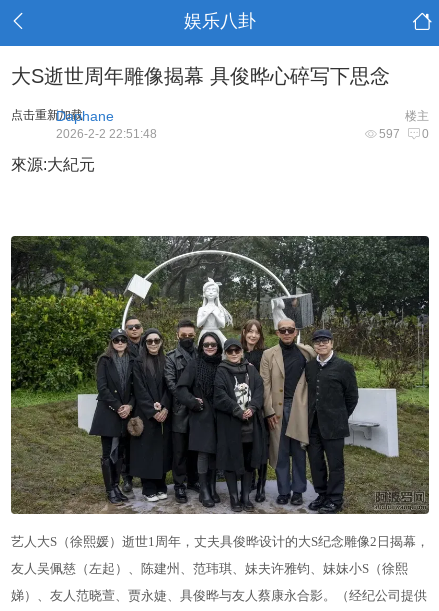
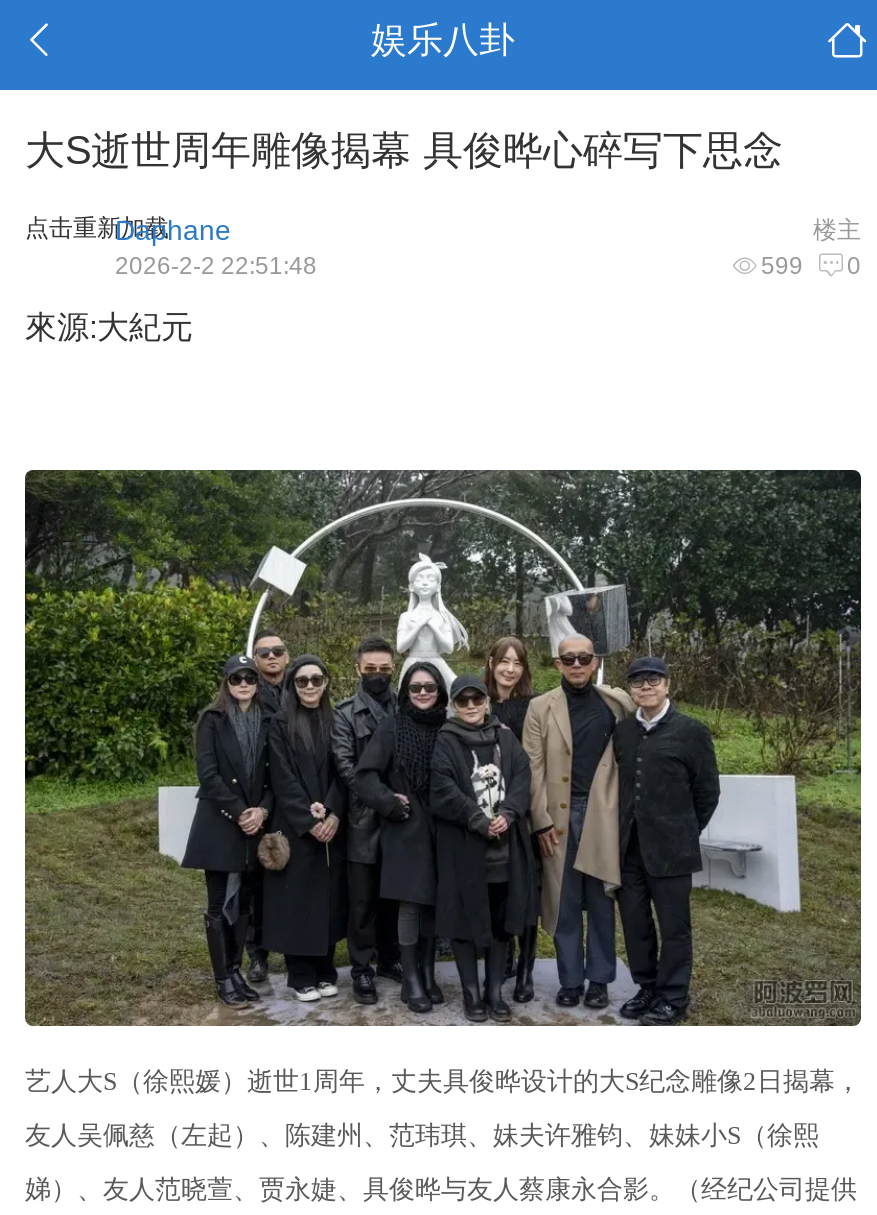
- 597 0
+ 599 0
